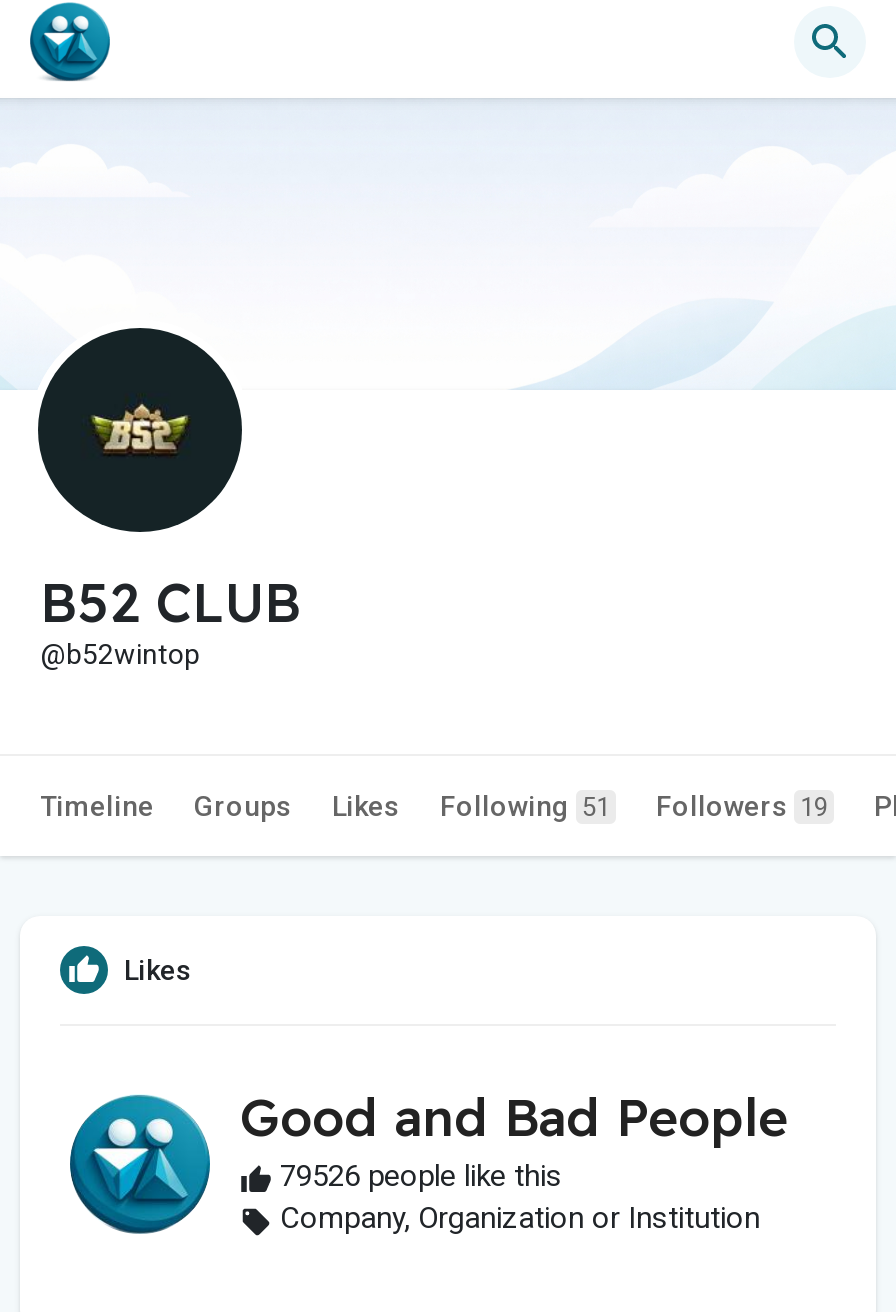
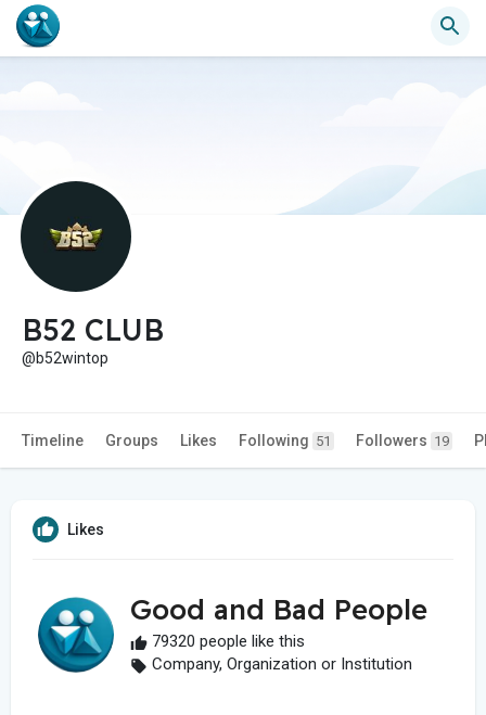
- 79526 people like this
+ 79320 people like this
